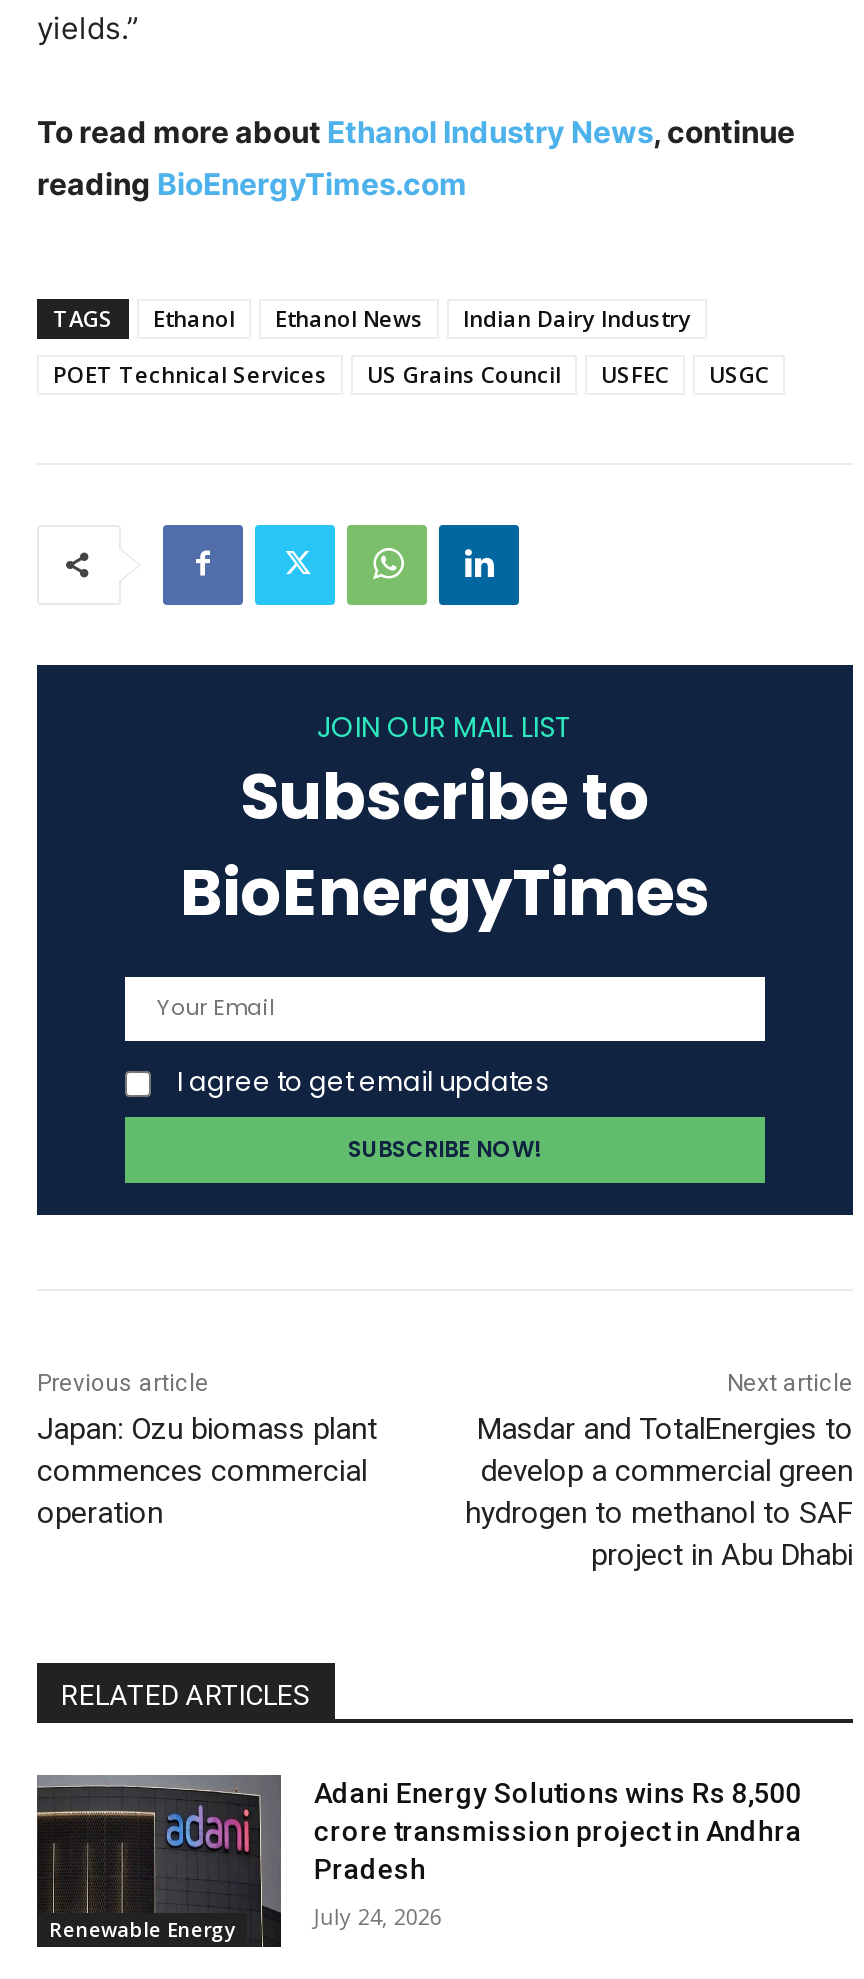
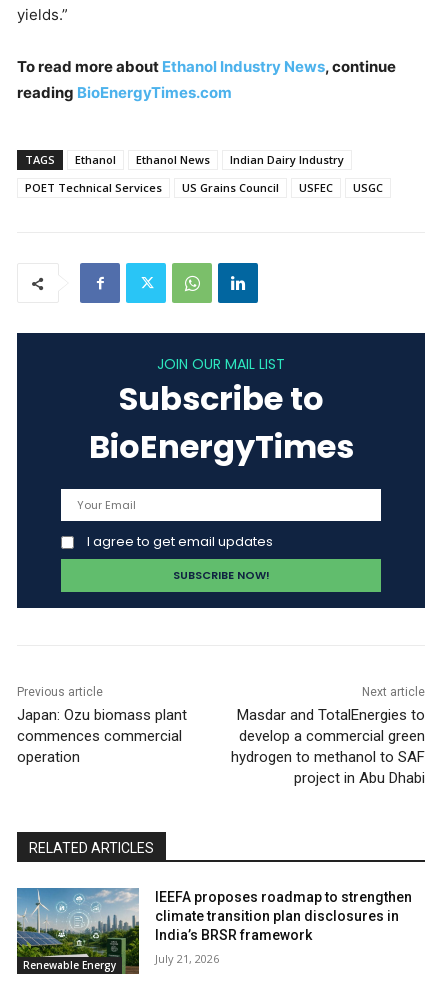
- [image]
- Adani Energy Solutions wins Rs 8,500
- crore transmission project in Andhra
- Pradesh
+ [image]
+ IEEFA proposes roadmap to strengthen
+ climate transition plan disclosures in
+ India’s BRSR framework

- July 24, 2026
+ July 21, 2026
